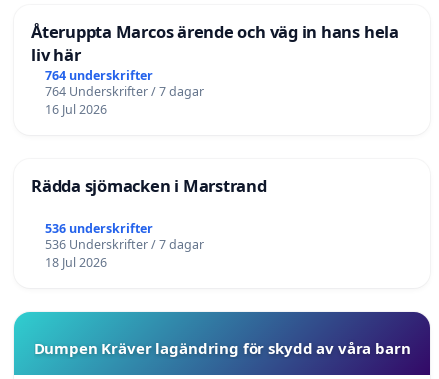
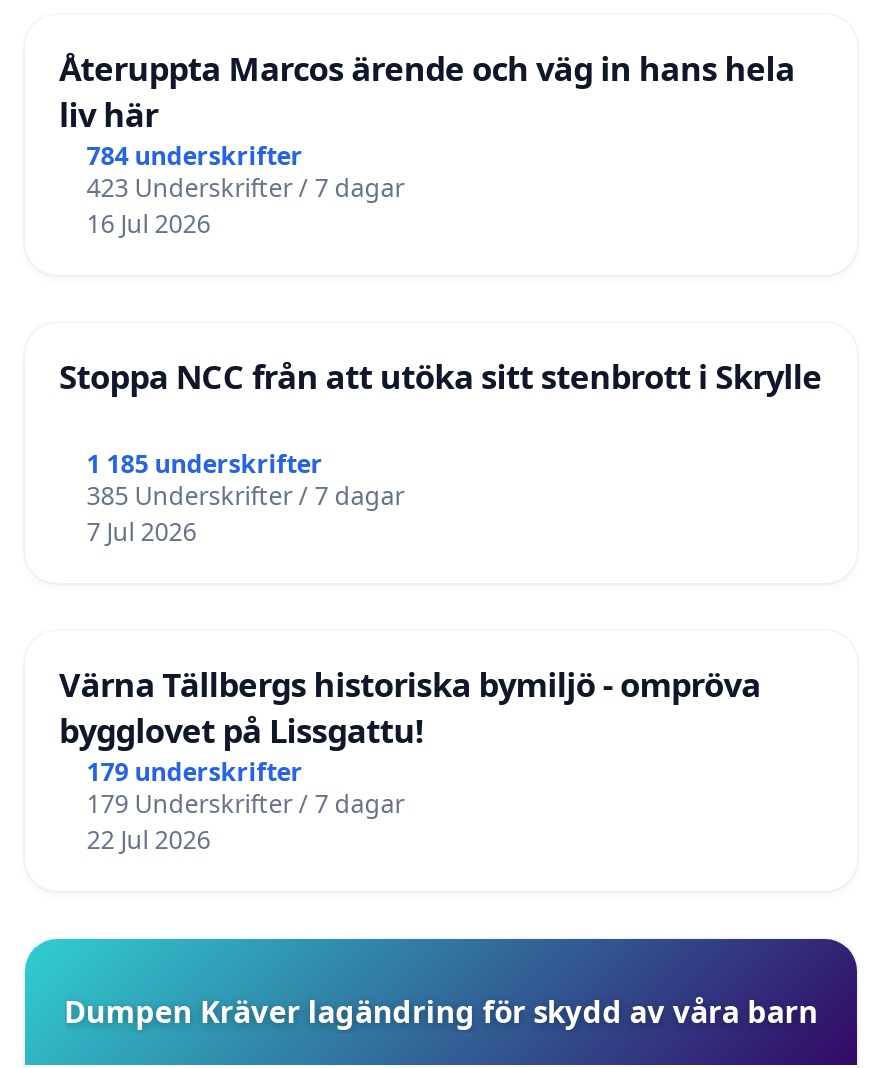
- 764 underskrifter
+ 784 underskrifter

- 764 Underskrifter / 7 dagar
+ 423 Underskrifter / 7 dagar

- Rädda sjömacken i Marstrand
- 536 underskrifter
- 536 Underskrifter / 7 dagar
- 18 Jul 2026
+ Stoppa NCC från att utöka sitt stenbrott i Skrylle
+ 1 185 underskrifter
+ 385 Underskrifter / 7 dagar
+ 7 Jul 2026
+ Värna Tällbergs historiska bymiljö - ompröva
+ bygglovet på Lissgattu!
+ 179 underskrifter
+ 179 Underskrifter / 7 dagar
+ 22 Jul 2026
